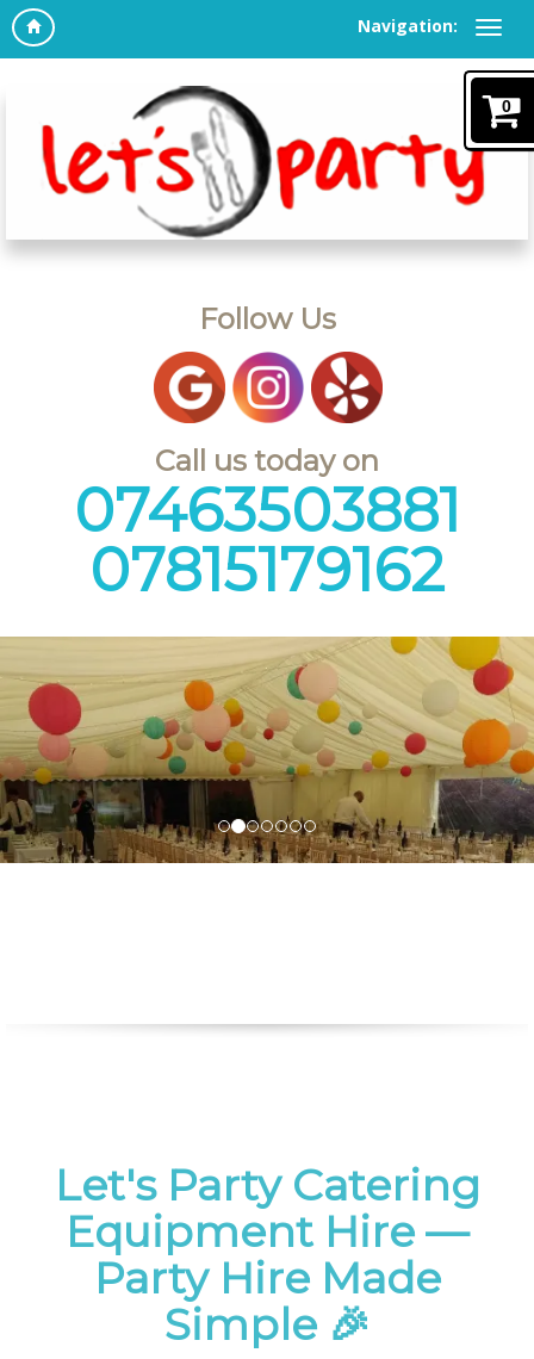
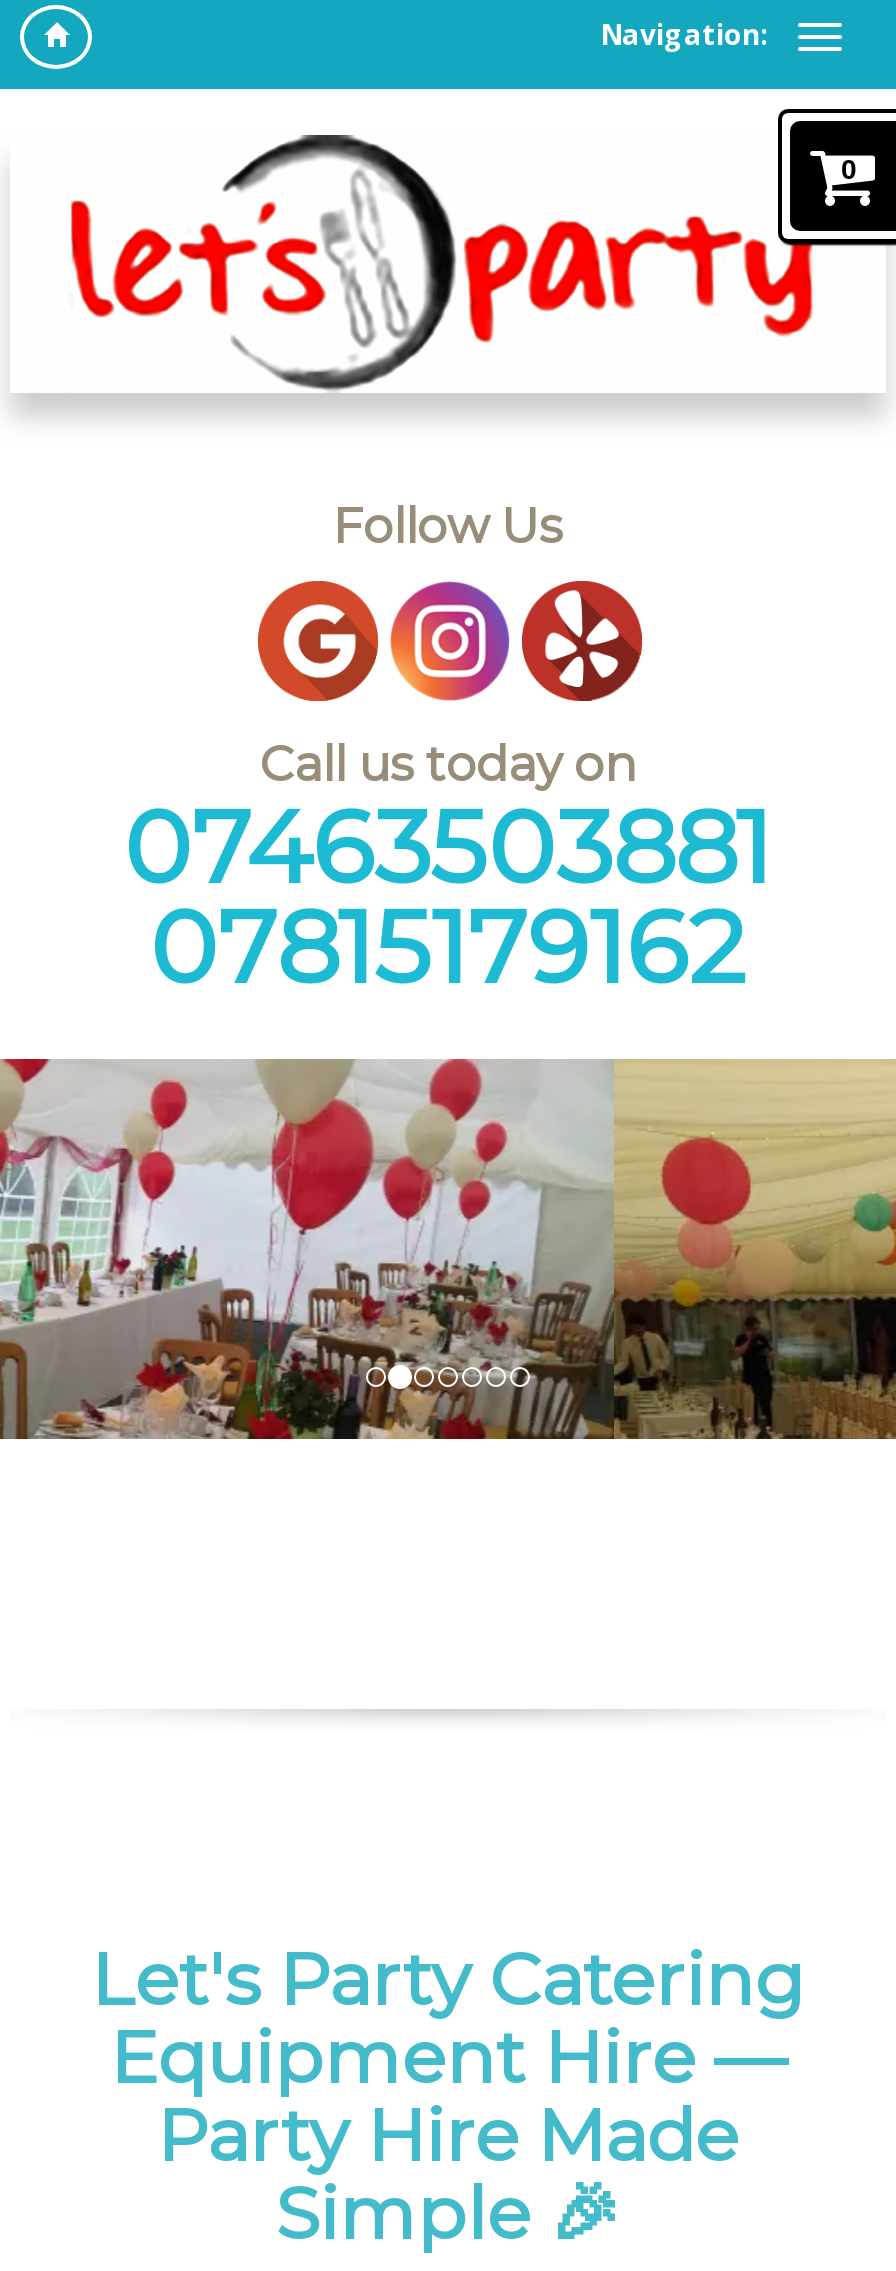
- [image]
+ [image]
